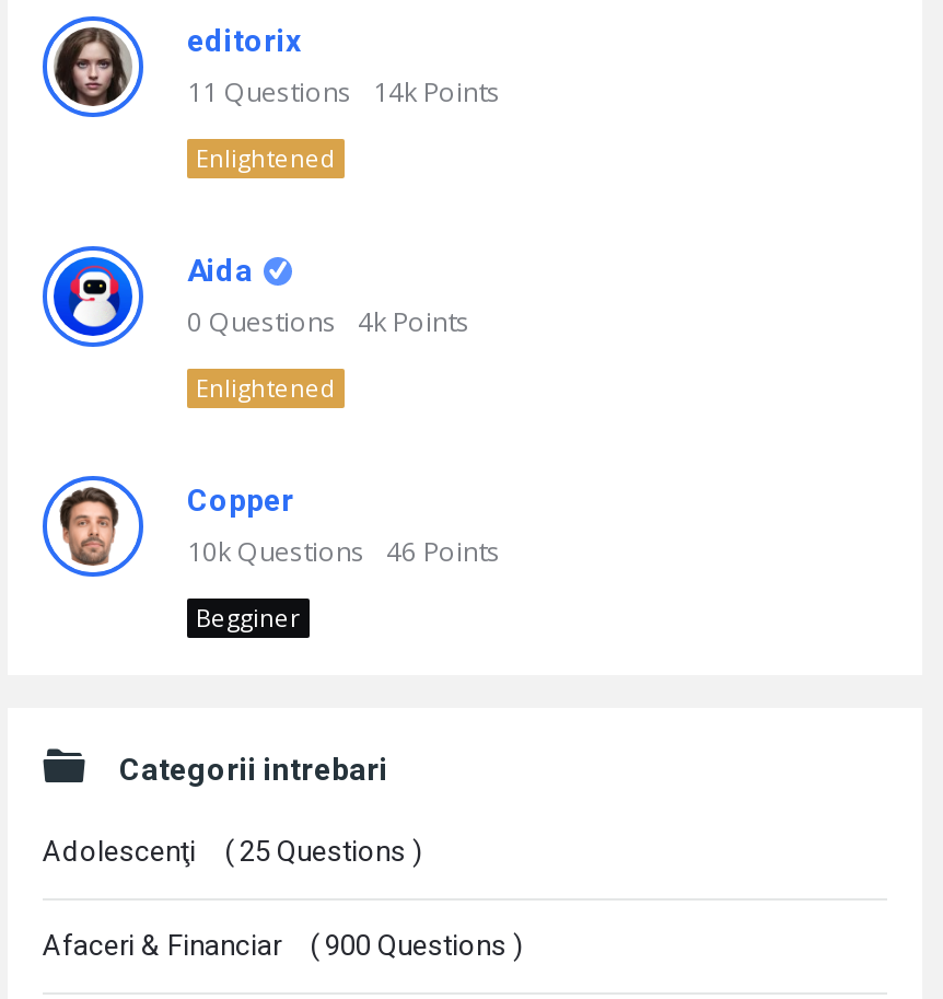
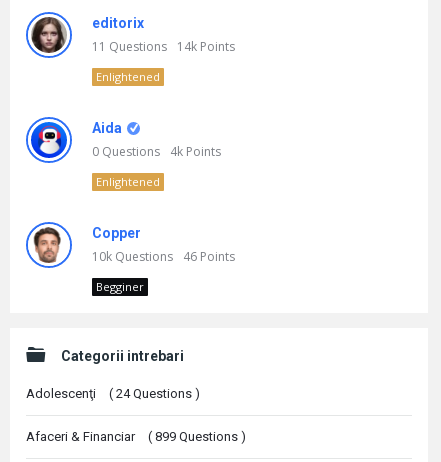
- Adolescenţi ( 25 Questions )
+ Adolescenţi ( 24 Questions )

- Afaceri & Financiar ( 900 Questions )
+ Afaceri & Financiar ( 899 Questions )
